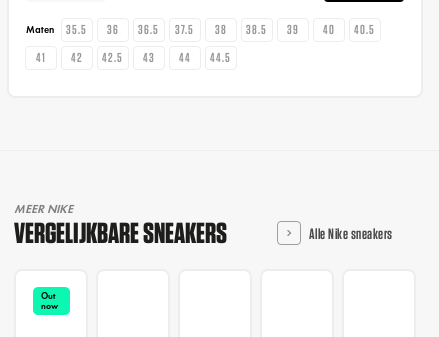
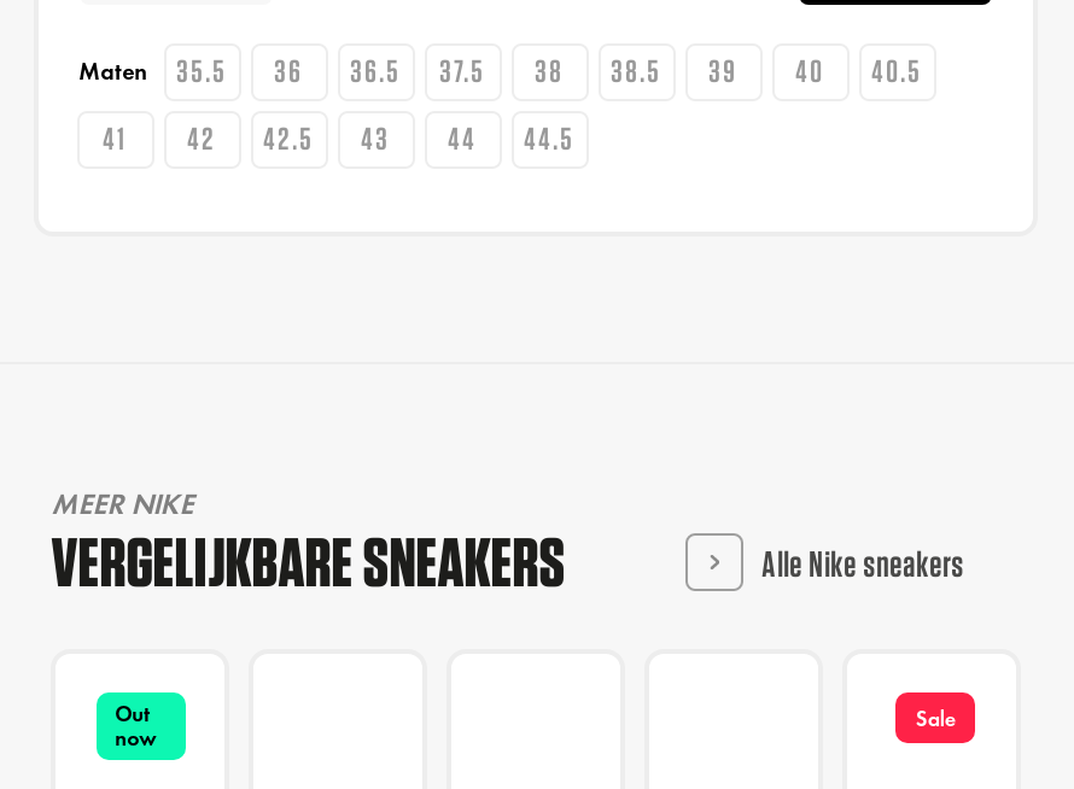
+ Sale
